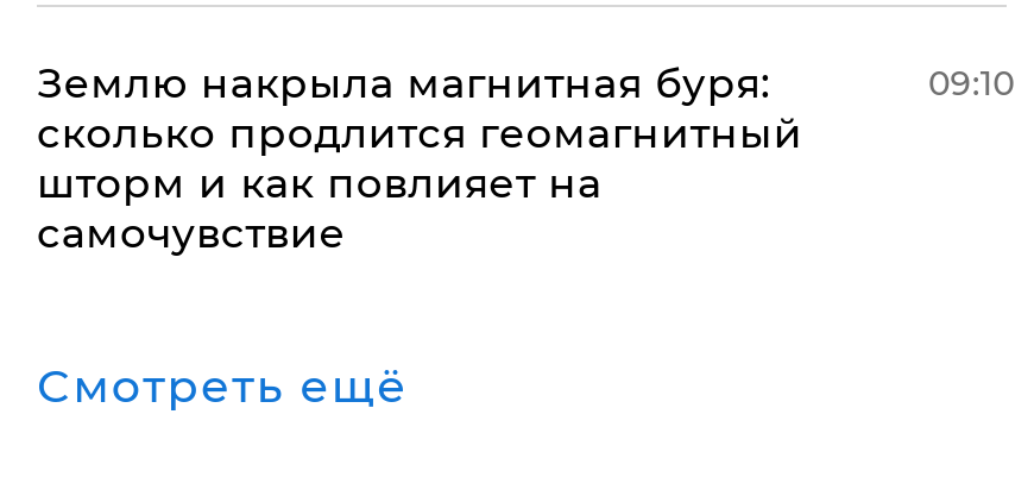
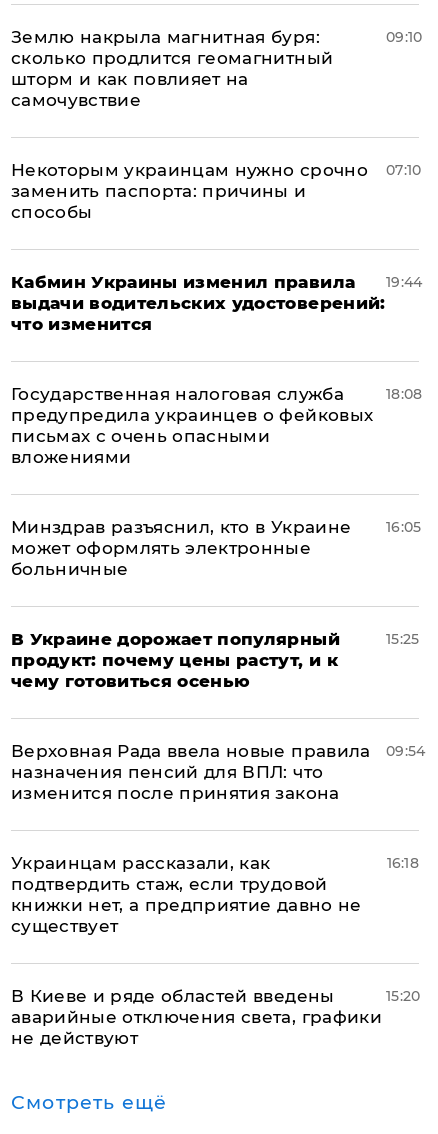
+ Некоторым украинцам нужно срочно
+ заменить паспорта: причины и
+ способы

+ Кабмин Украины изменил правила
+ выдачи водительских удостоверений:
+ что изменится

+ Государственная налоговая служба
+ предупредила украинцев о фейковых
+ письмах с очень опасными
+ вложениями

+ Минздрав разъяснил, кто в Украине
+ может оформлять электронные
+ больничные

+ В Украине дорожает популярный
+ продукт: почему цены растут, и к
+ чему готовиться осенью

+ Верховная Рада ввела новые правила
+ назначения пенсий для ВПЛ: что
+ изменится после принятия закона

+ Украинцам рассказали, как
+ подтвердить стаж, если трудовой
+ книжки нет, а предприятие давно не
+ существует

+ В Киеве и ряде областей введены
+ аварийные отключения света, графики
+ не действуют

+ 07:10

+ 19:44

+ 18:08

+ 16:05

+ 15:25

+ 09:54

+ 15:20

+ 16:18
